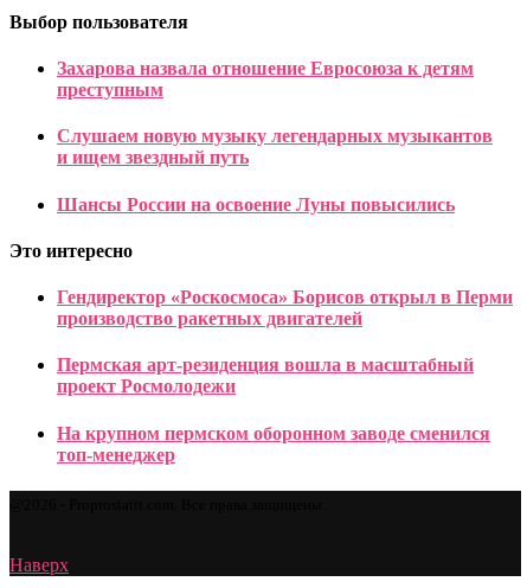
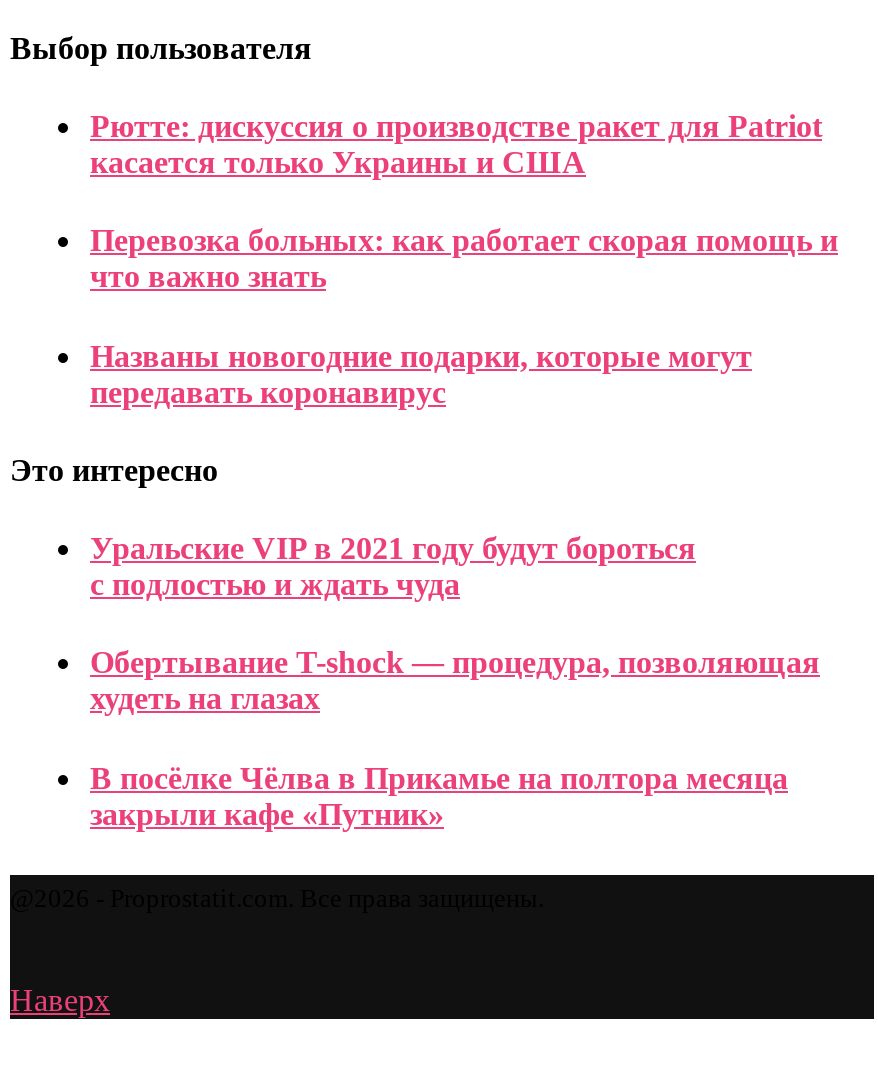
- Захарова назвала отношение Евросоюза к детям
- преступным
+ Рютте: дискуссия о производстве ракет для Patriot
+ касается только Украины и США

- Слушаем новую музыку легендарных музыкантов
- и ищем звездный путь
+ Перевозка больных: как работает скорая помощь и
+ что важно знать

- Шансы России на освоение Луны повысились
+ Названы новогодние подарки, которые могут
+ передавать коронавирус

- Гендиректор «Роскосмоса» Борисов открыл в Перми
- производство ракетных двигателей
+ Уральские VIP в 2021 году будут бороться
+ с подлостью и ждать чуда

- Пермская арт-резиденция вошла в масштабный
- проект Росмолодежи
+ Обертывание T-shock — процедура, позволяющая
+ худеть на глазах

- На крупном пермском оборонном заводе сменился
- топ-менеджер
+ В посёлке Чёлва в Прикамье на полтора месяца
+ закрыли кафе «Путник»
